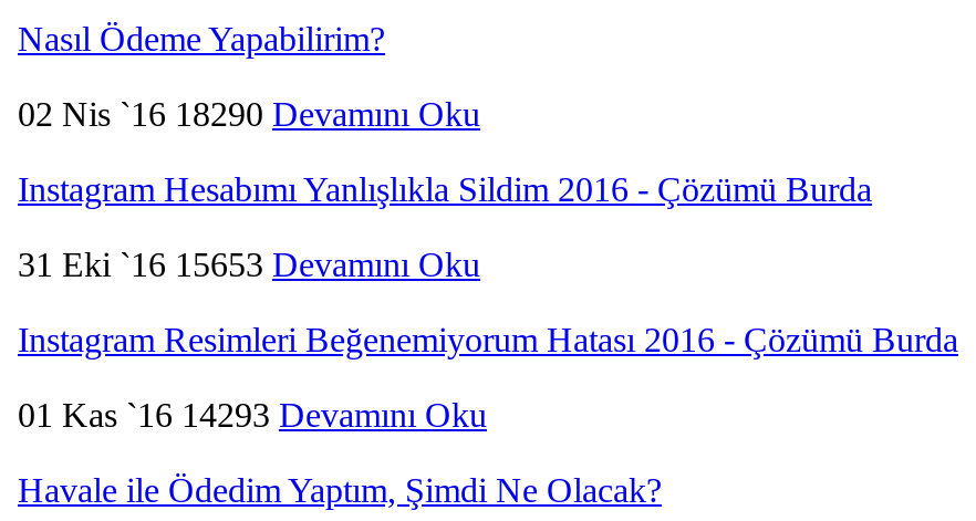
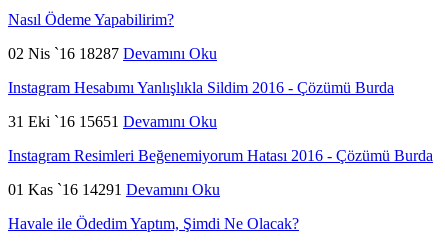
- 02 Nis `16 18290 Devamını Oku
+ 02 Nis `16 18287 Devamını Oku

- 31 Eki `16 15653 Devamını Oku
+ 31 Eki `16 15651 Devamını Oku

- 01 Kas `16 14293 Devamını Oku
+ 01 Kas `16 14291 Devamını Oku
